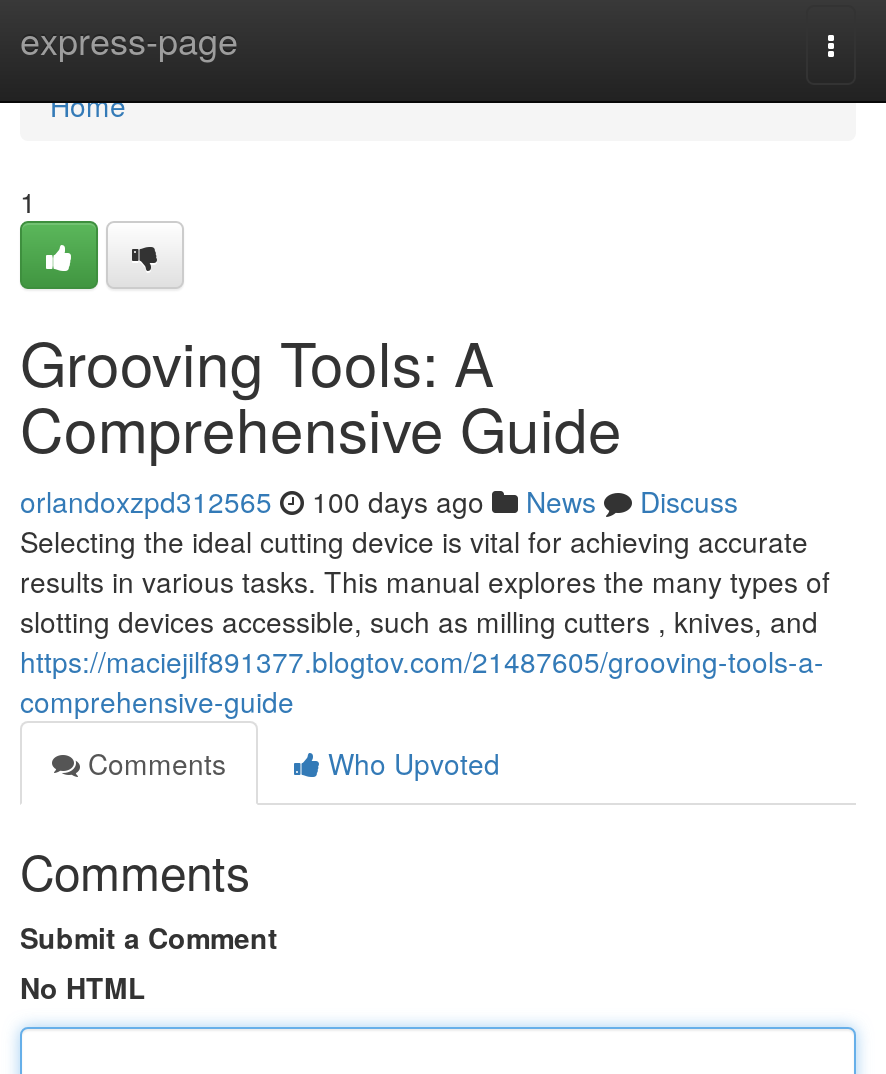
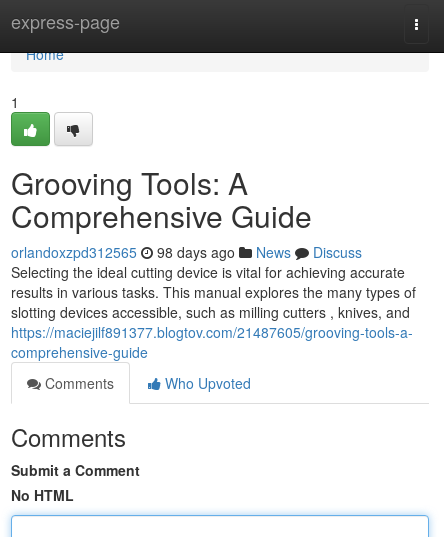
- orlandoxzpd312565 100 days ago News Discuss
+ orlandoxzpd312565 98 days ago News Discuss
